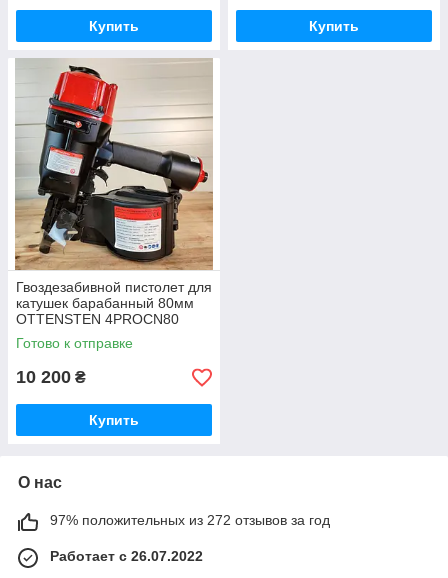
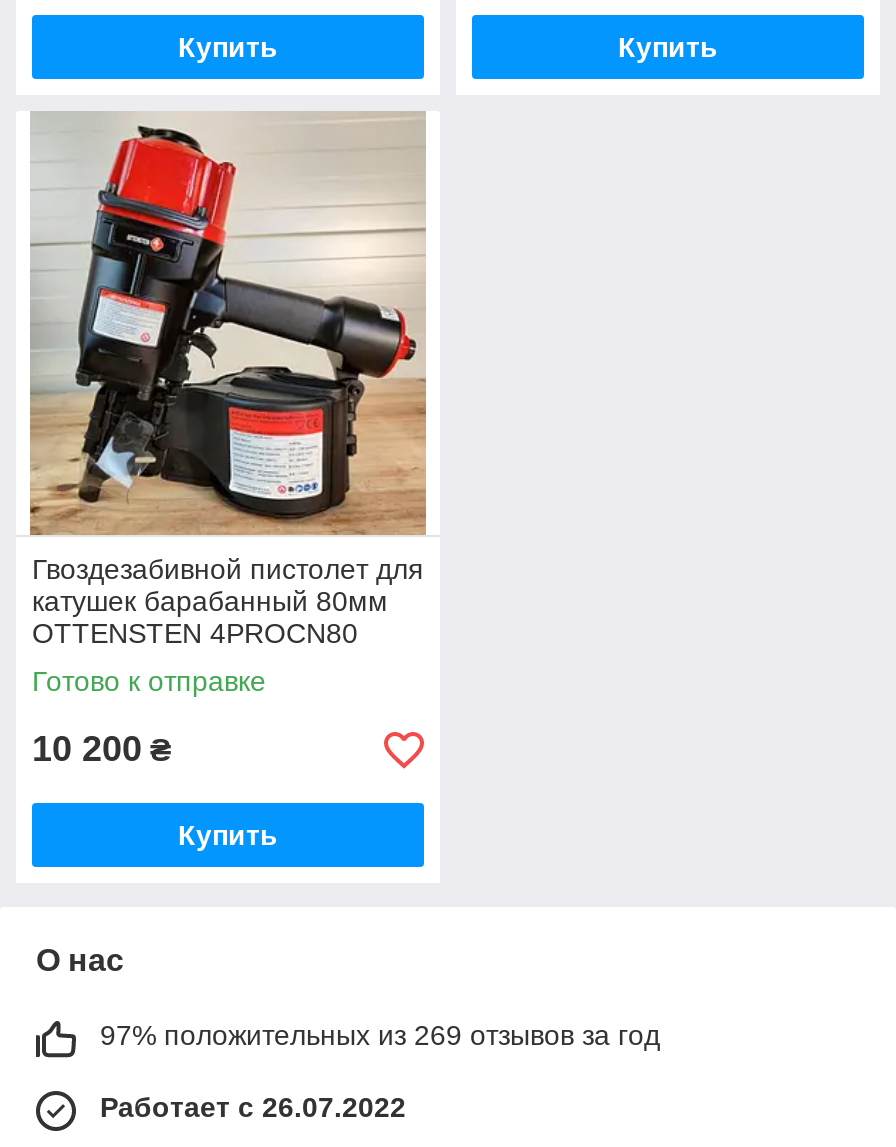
- 97% положительных из 272 отзывов за год
+ 97% положительных из 269 отзывов за год
